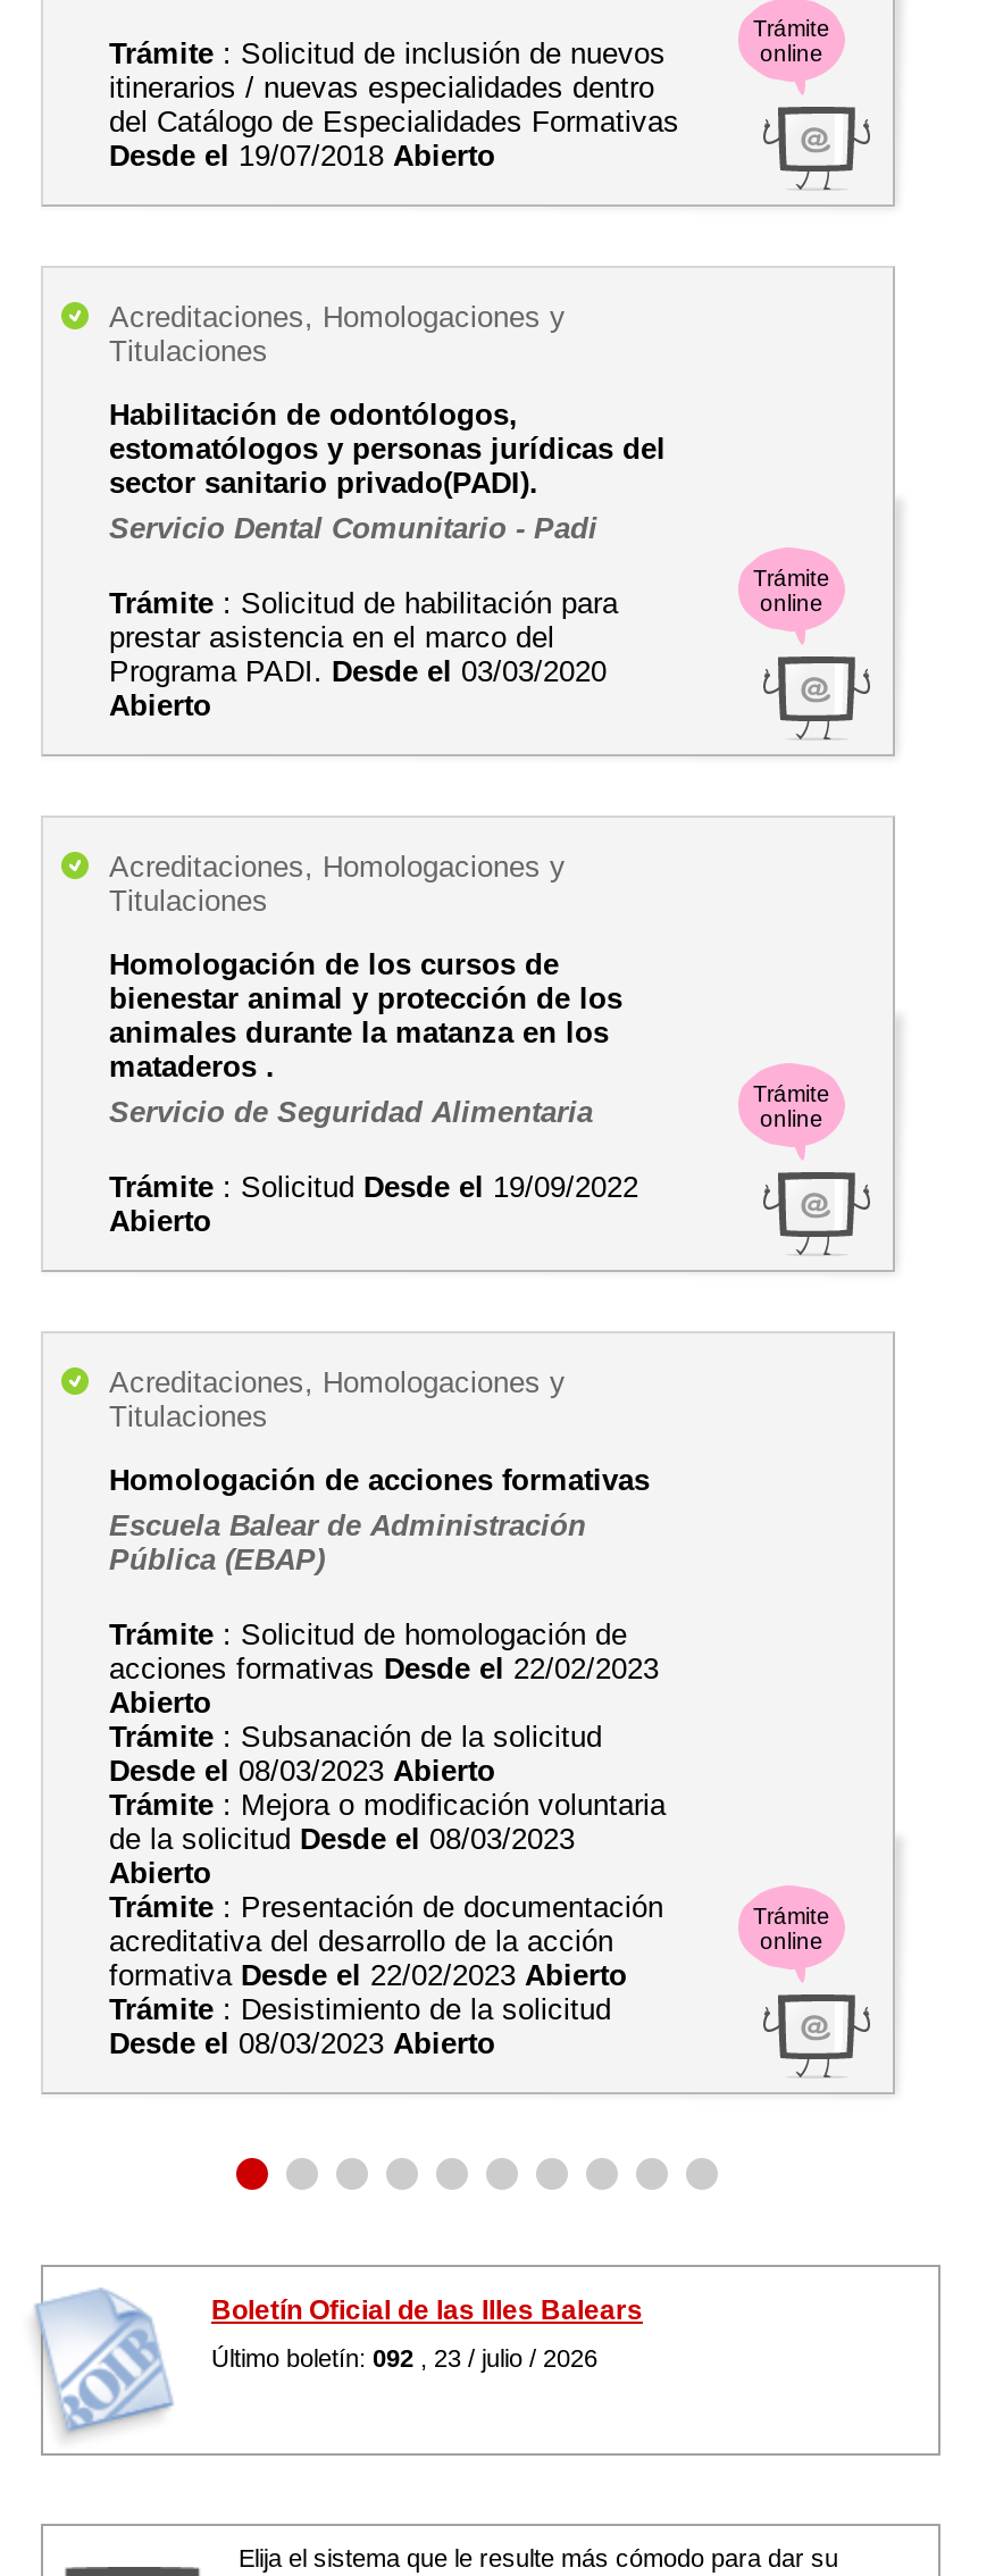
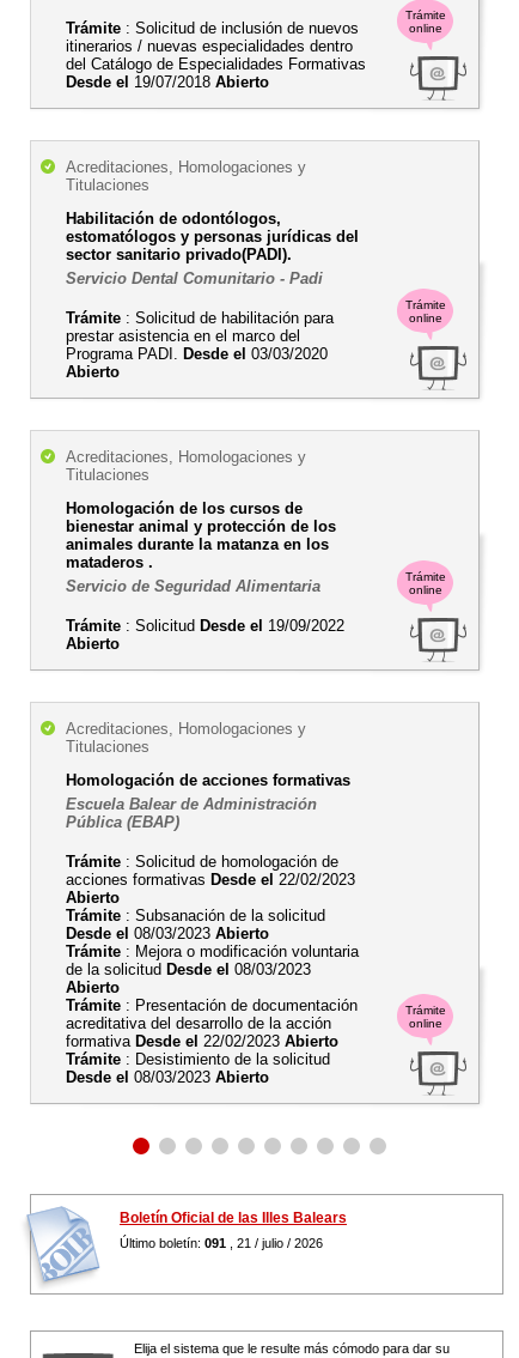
- Último boletín: 092, 23 / julio / 2026
+ Último boletín: 091, 21 / julio / 2026
